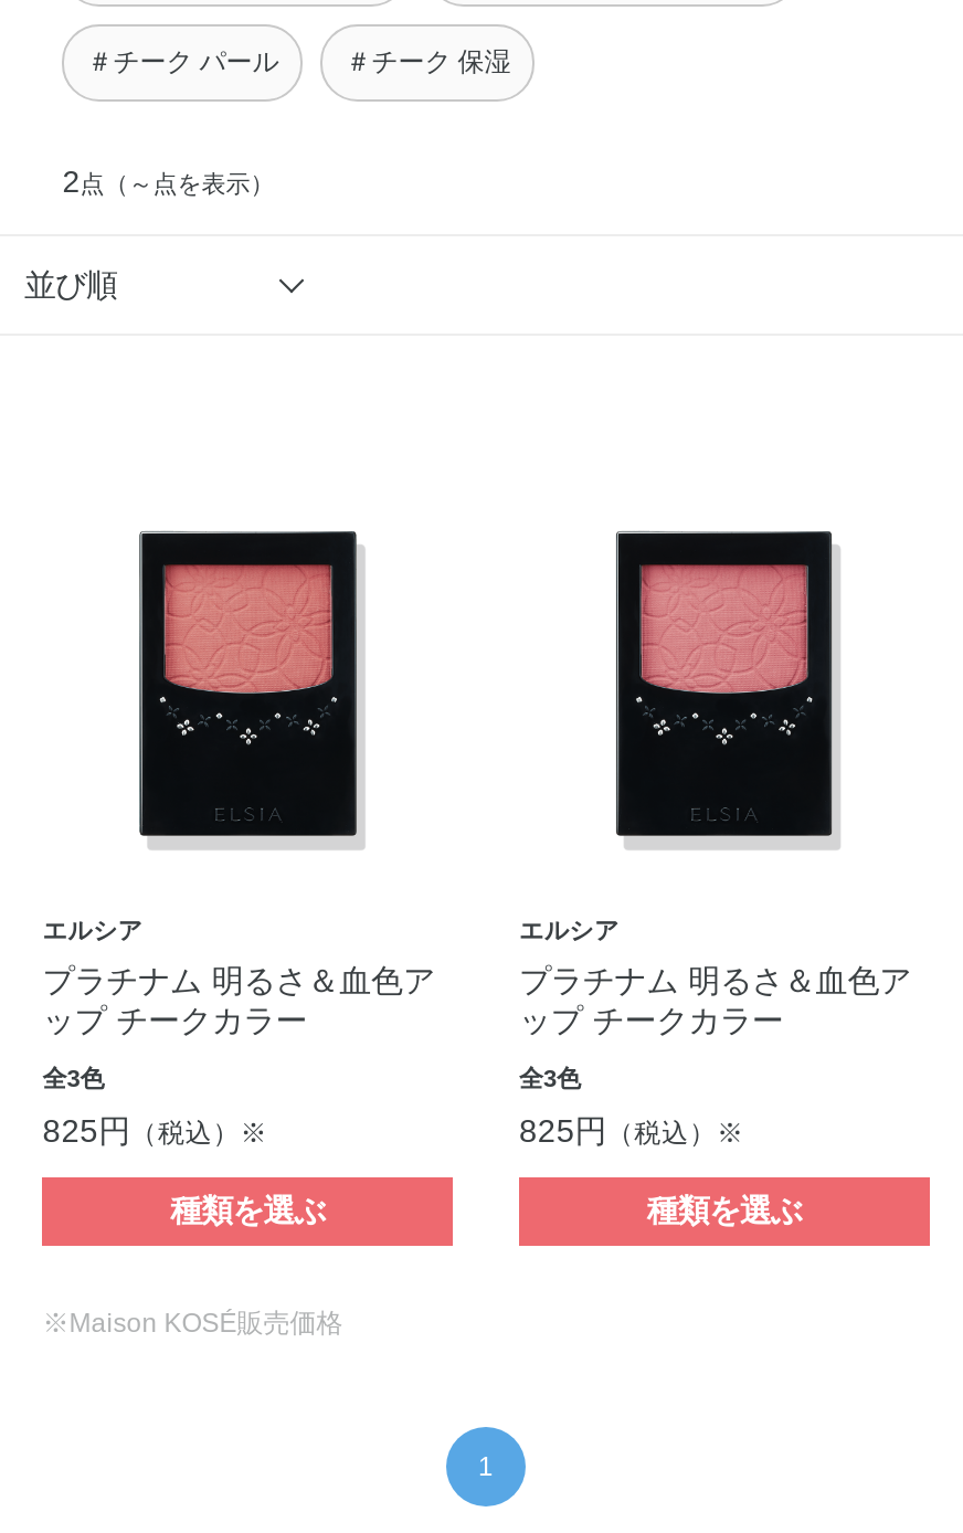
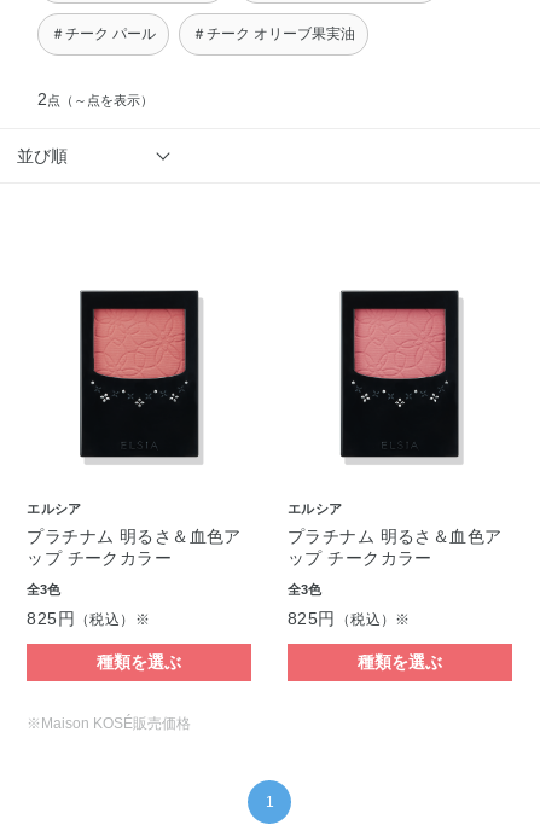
- ＃チーク 保湿
+ ＃チーク オリーブ果実油
